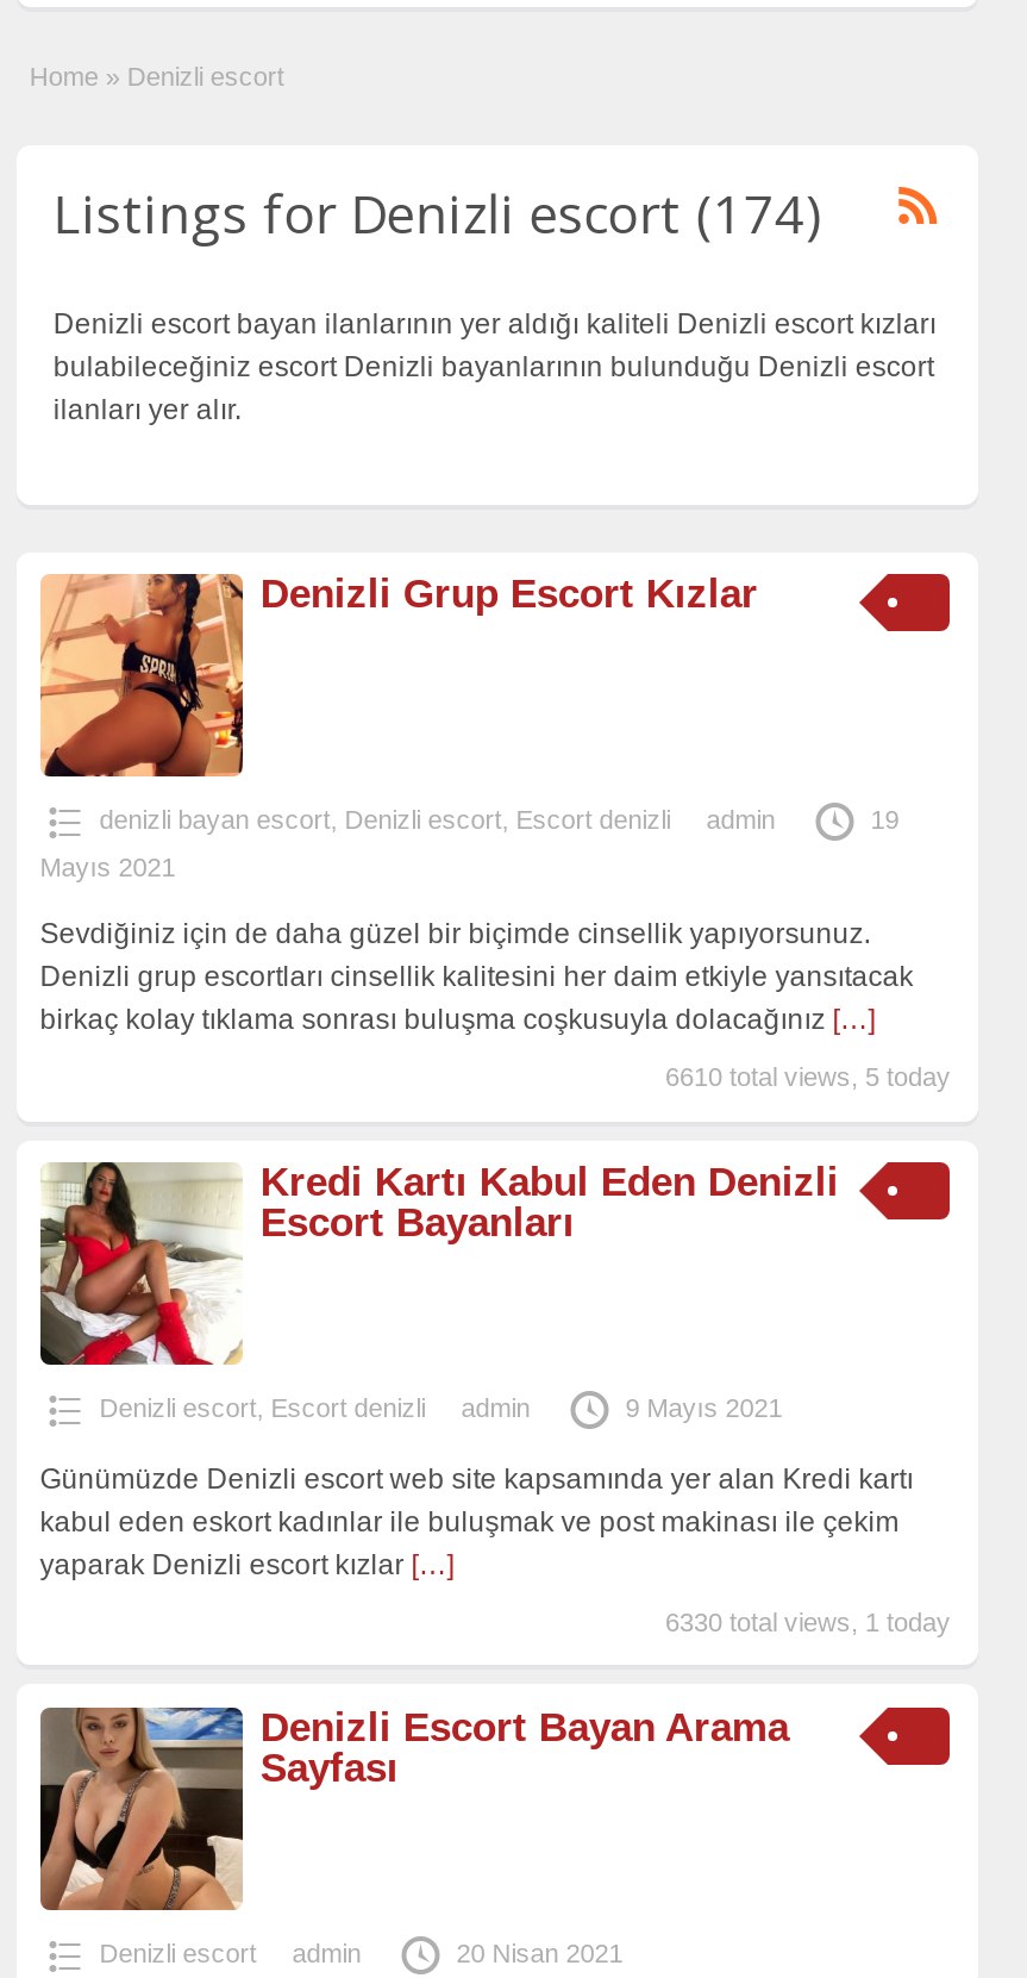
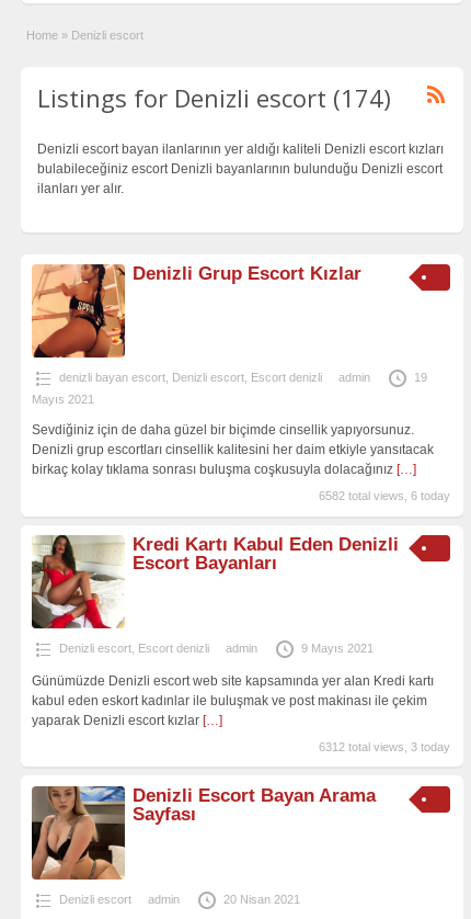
- 6610 total views, 5 today
+ 6582 total views, 6 today

- 6330 total views, 1 today
+ 6312 total views, 3 today
